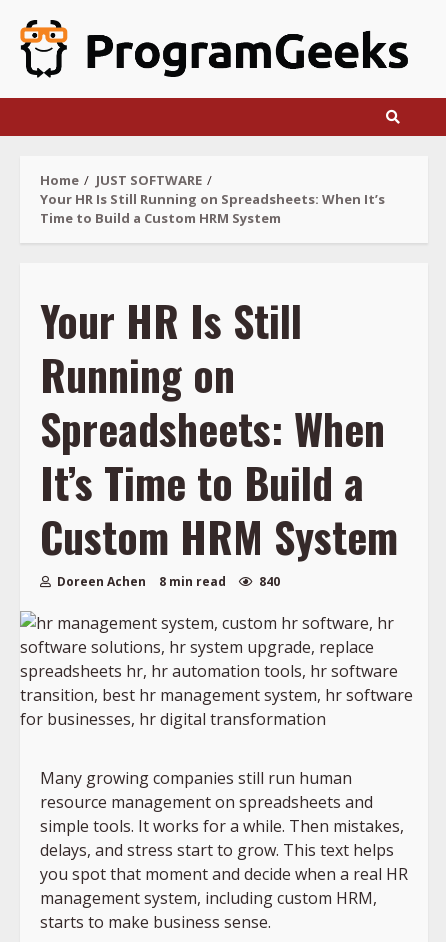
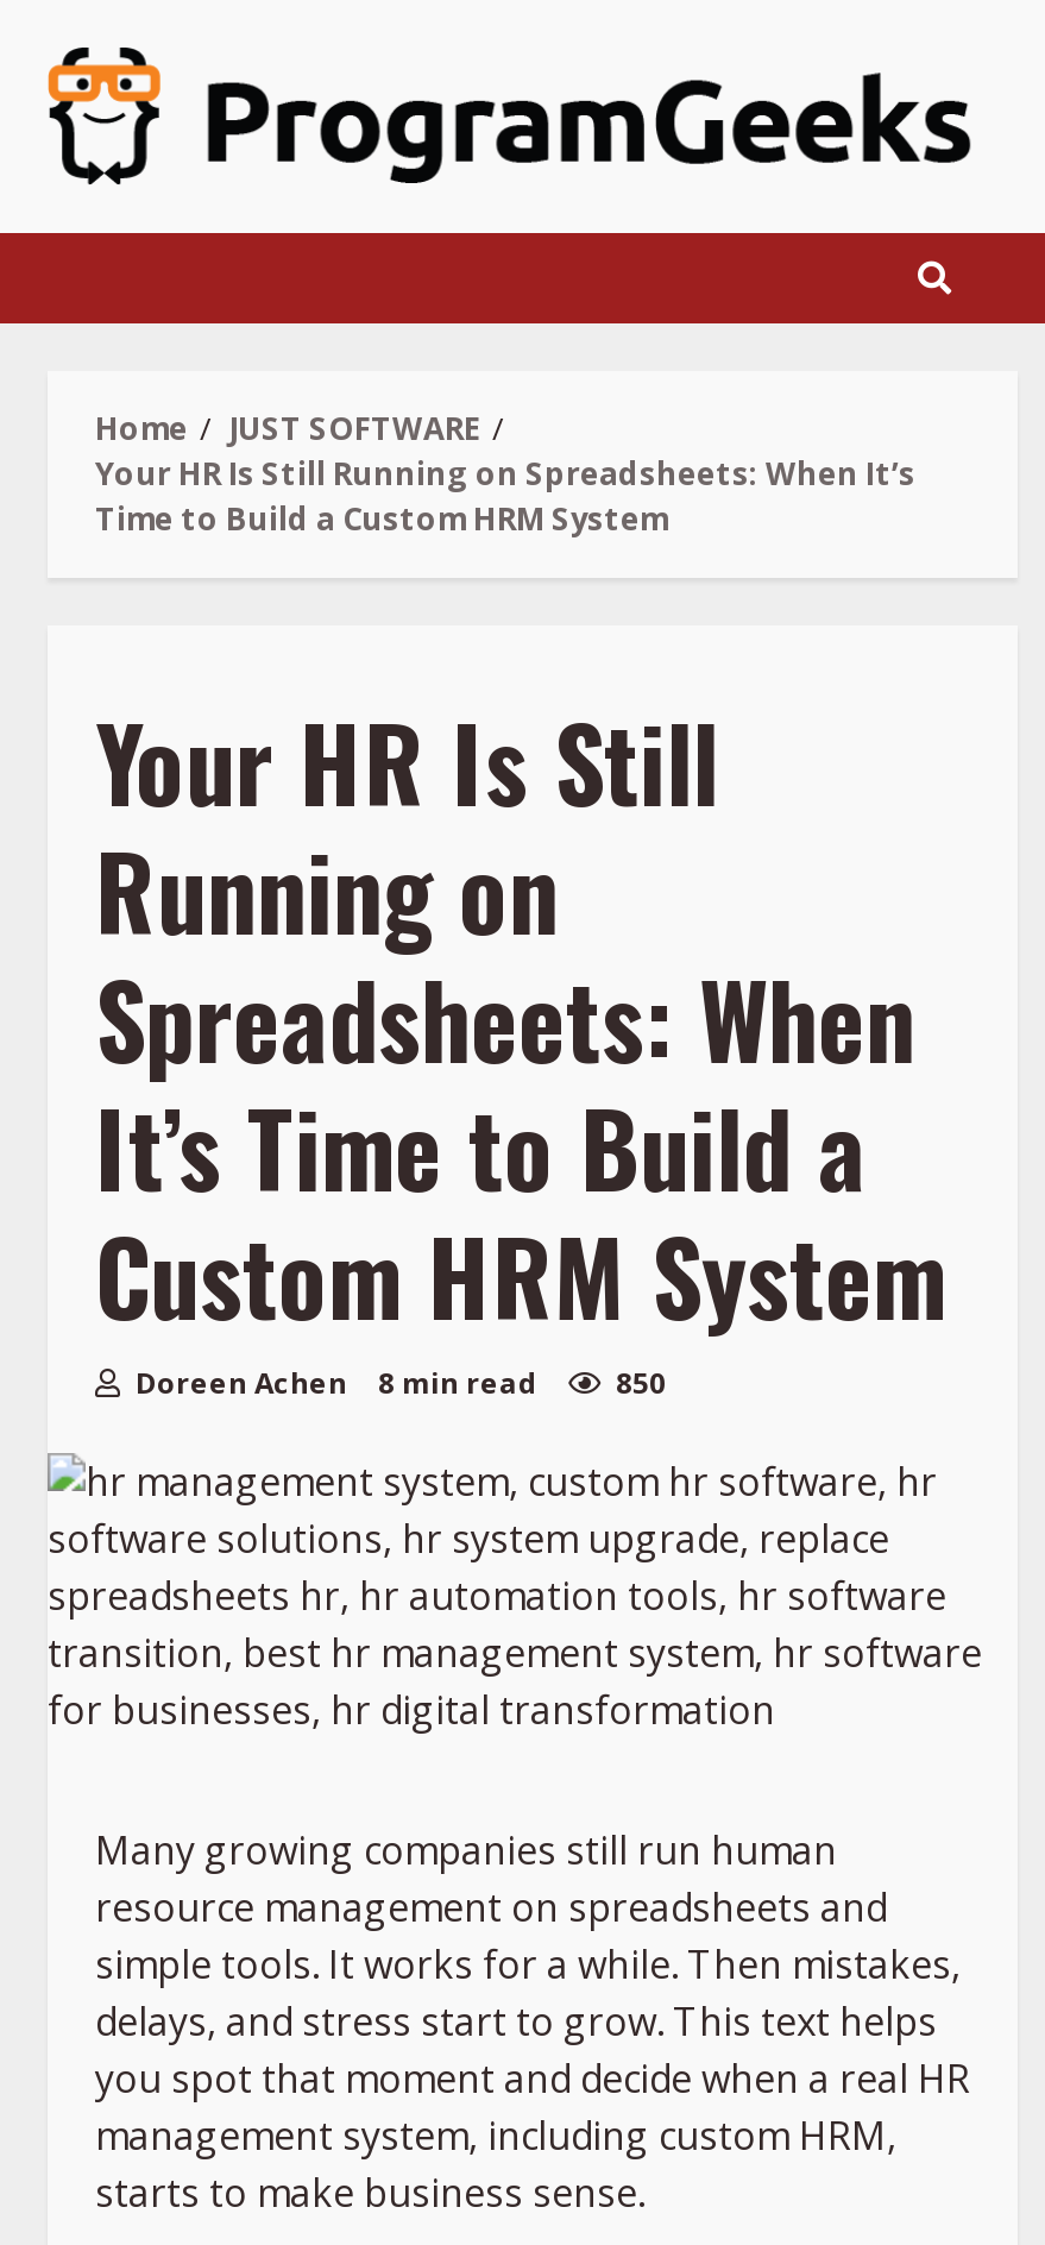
- Doreen Achen 8 min read 840
+ Doreen Achen 8 min read 850
